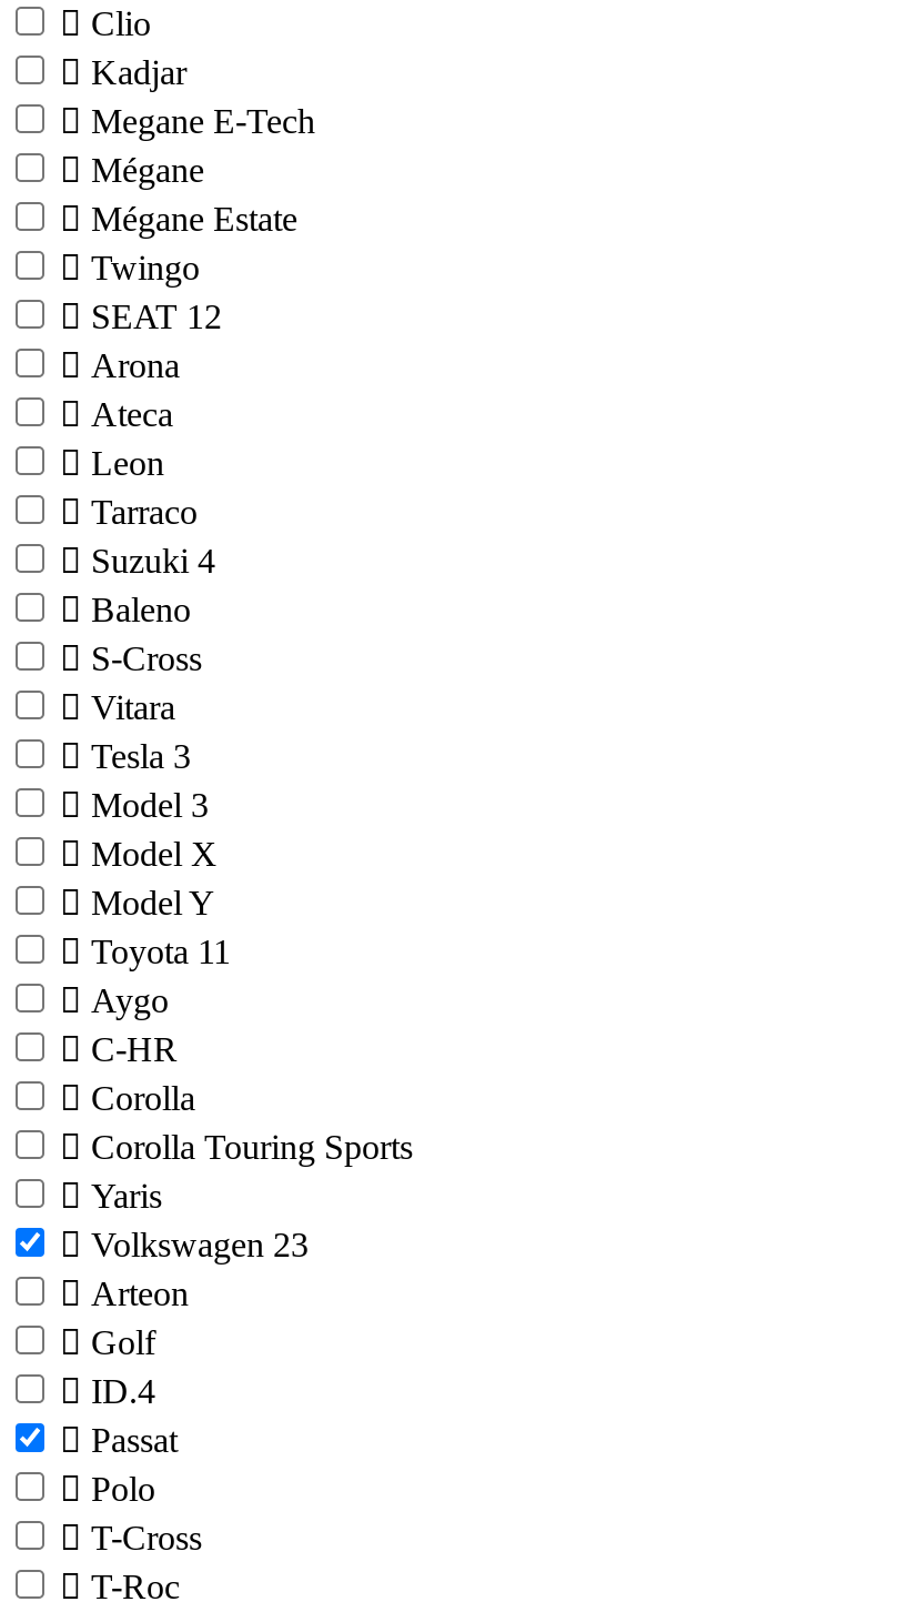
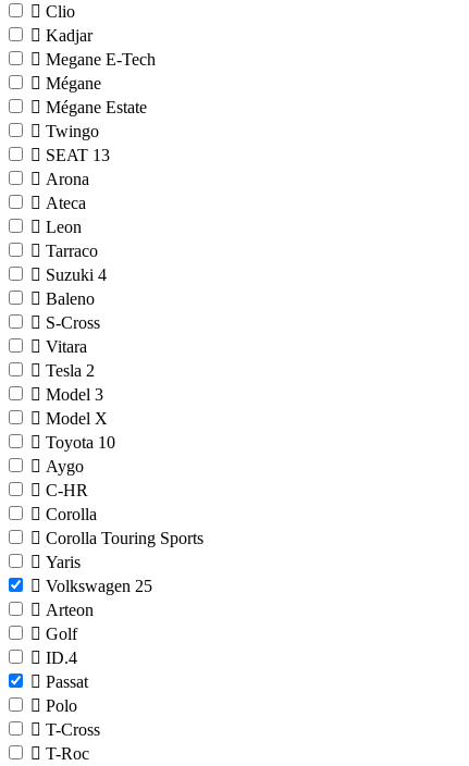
- SEAT 12
+ SEAT 13

- Tesla 3
+ Tesla 2

- Model Y
- Toyota 11
+ Toyota 10

- Volkswagen 23
+ Volkswagen 25
